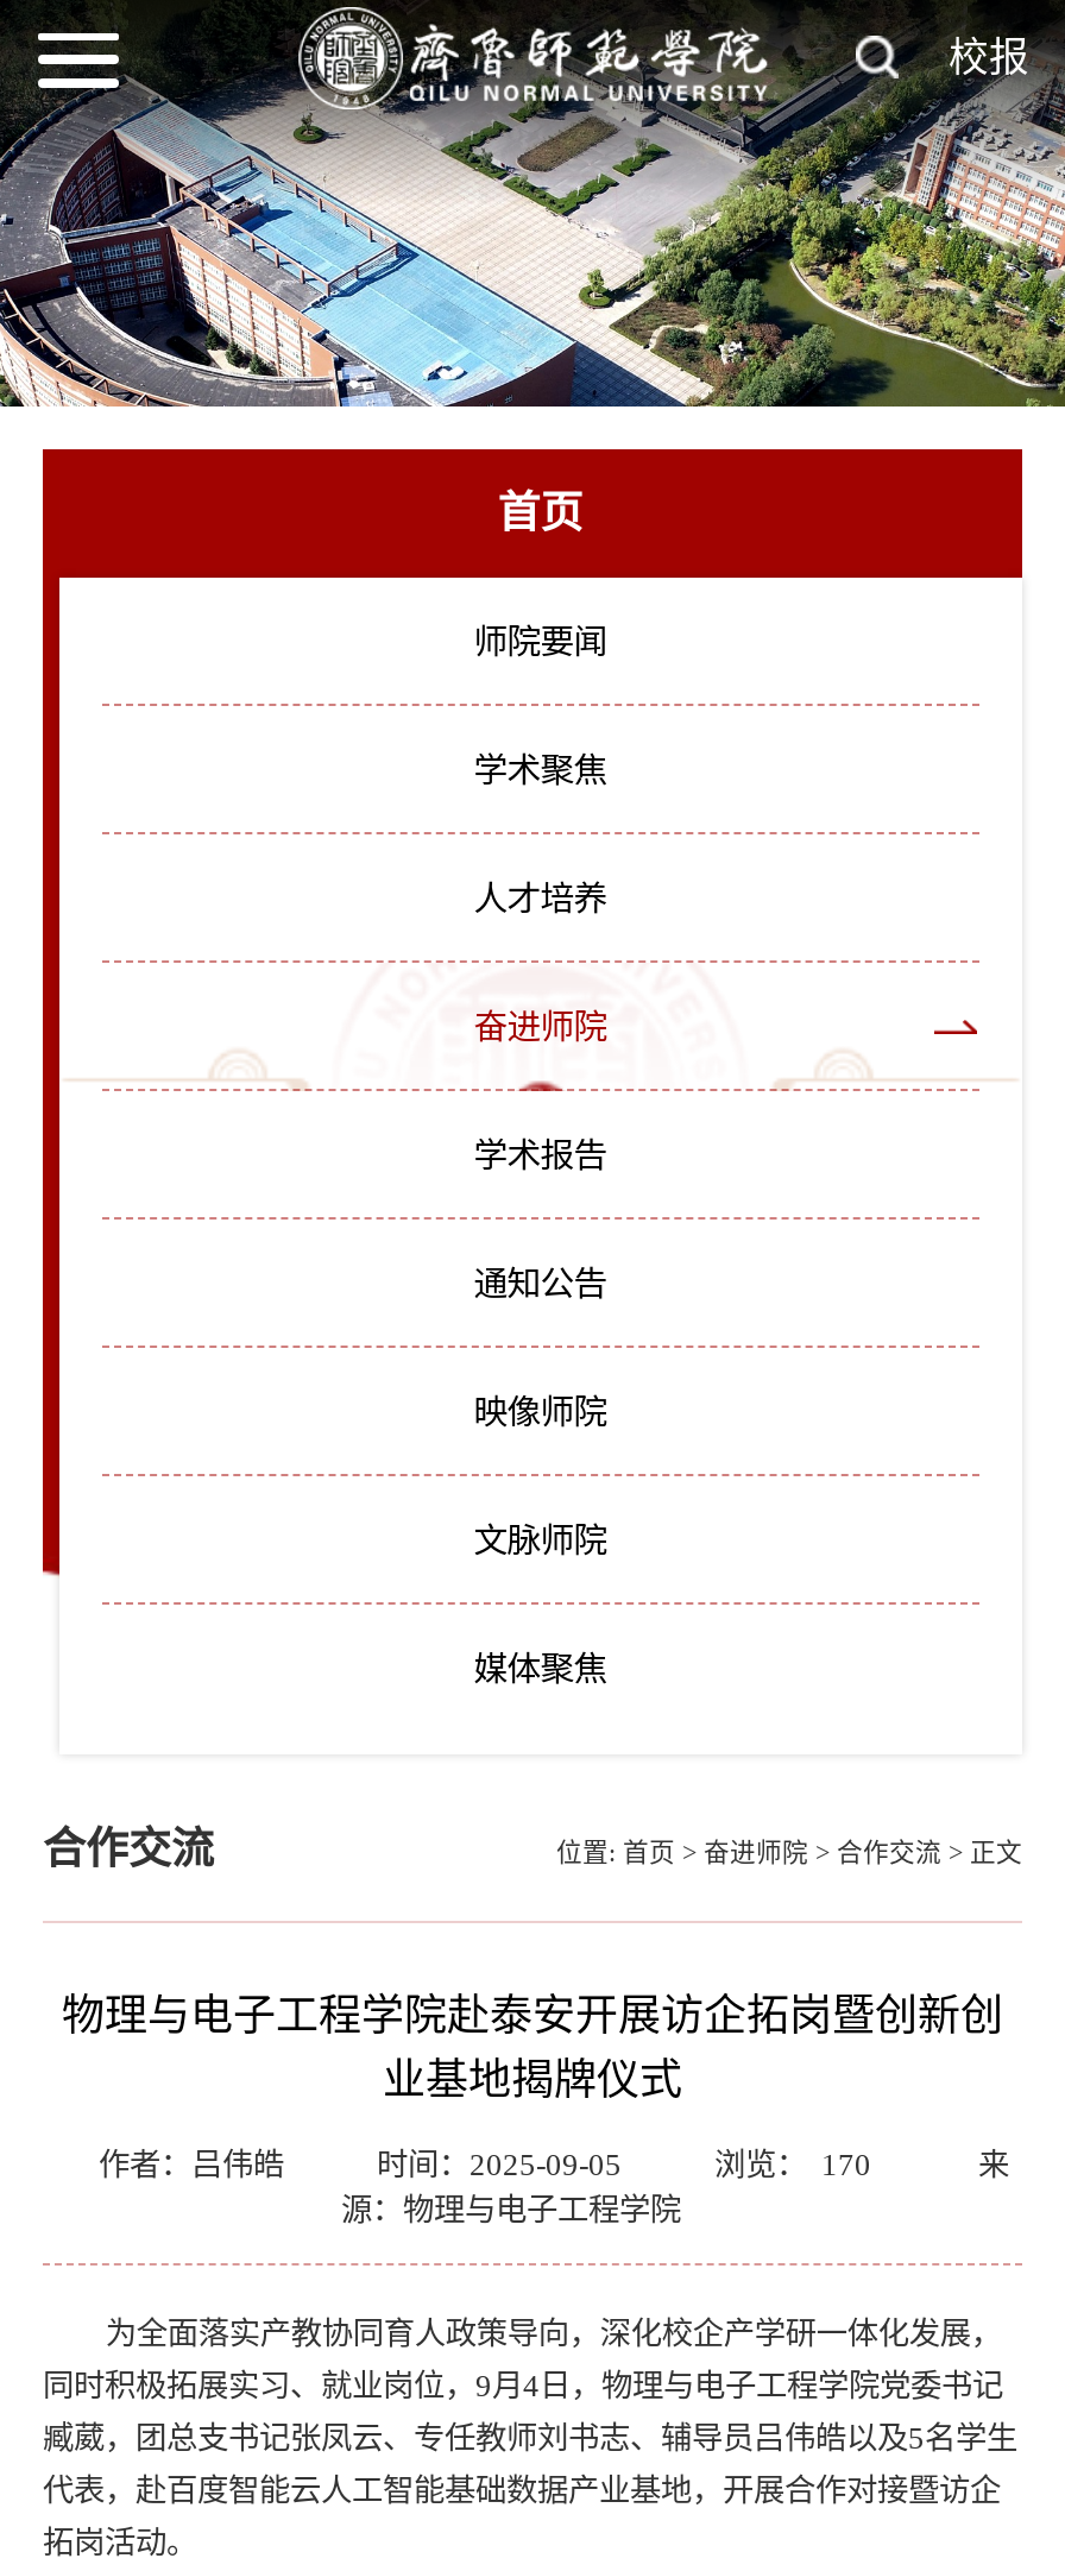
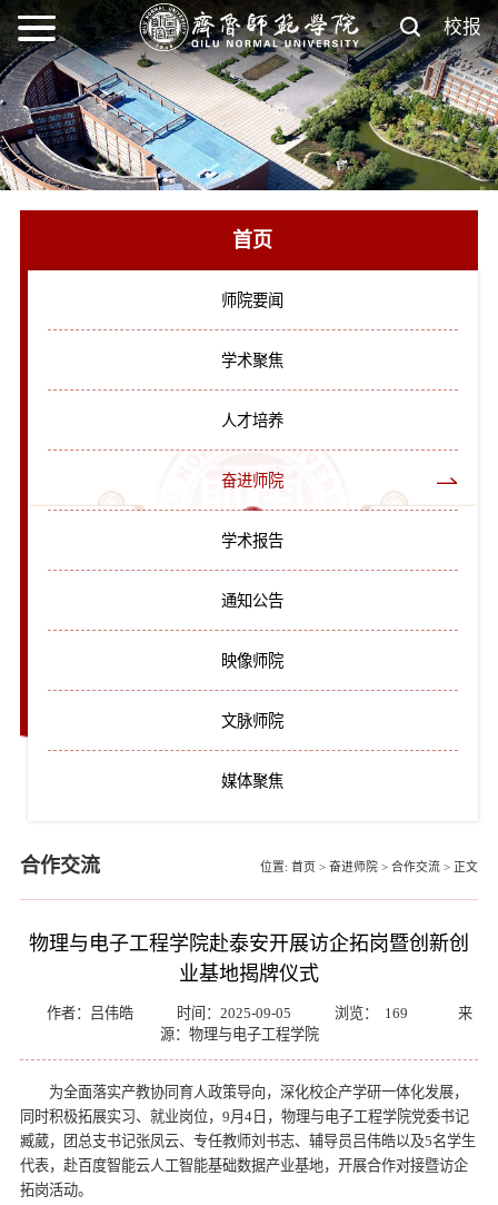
- 浏览： 170
+ 浏览： 169
